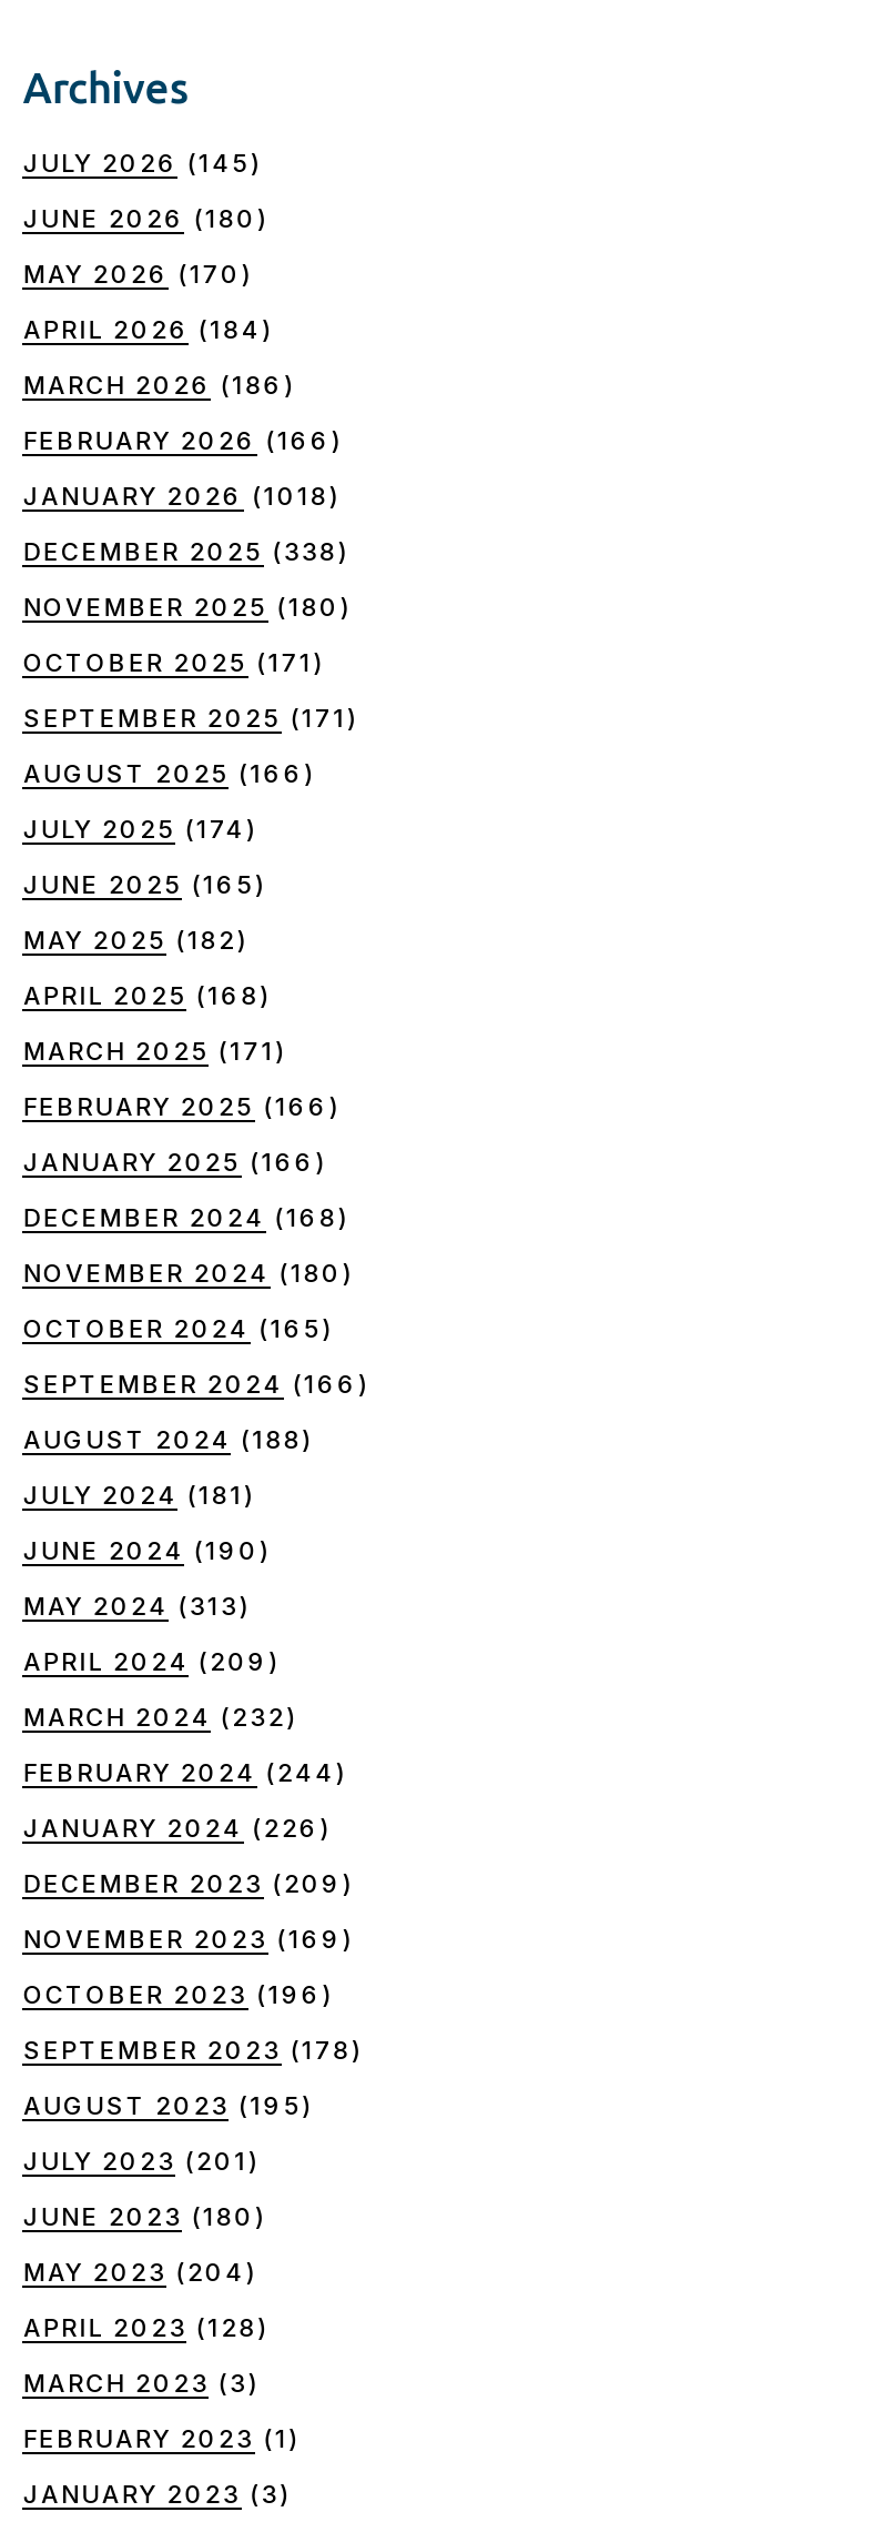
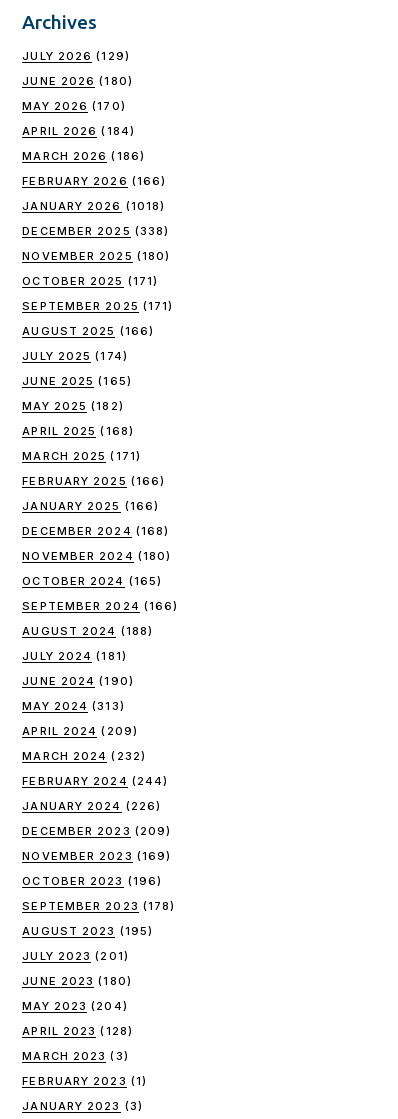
- JULY 2026 (145)
+ JULY 2026 (129)
